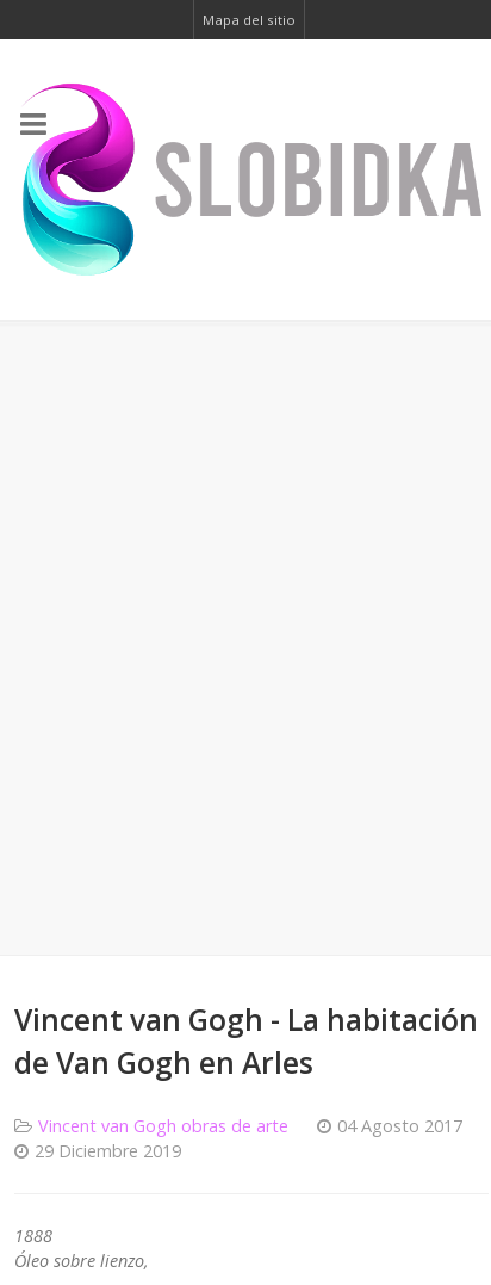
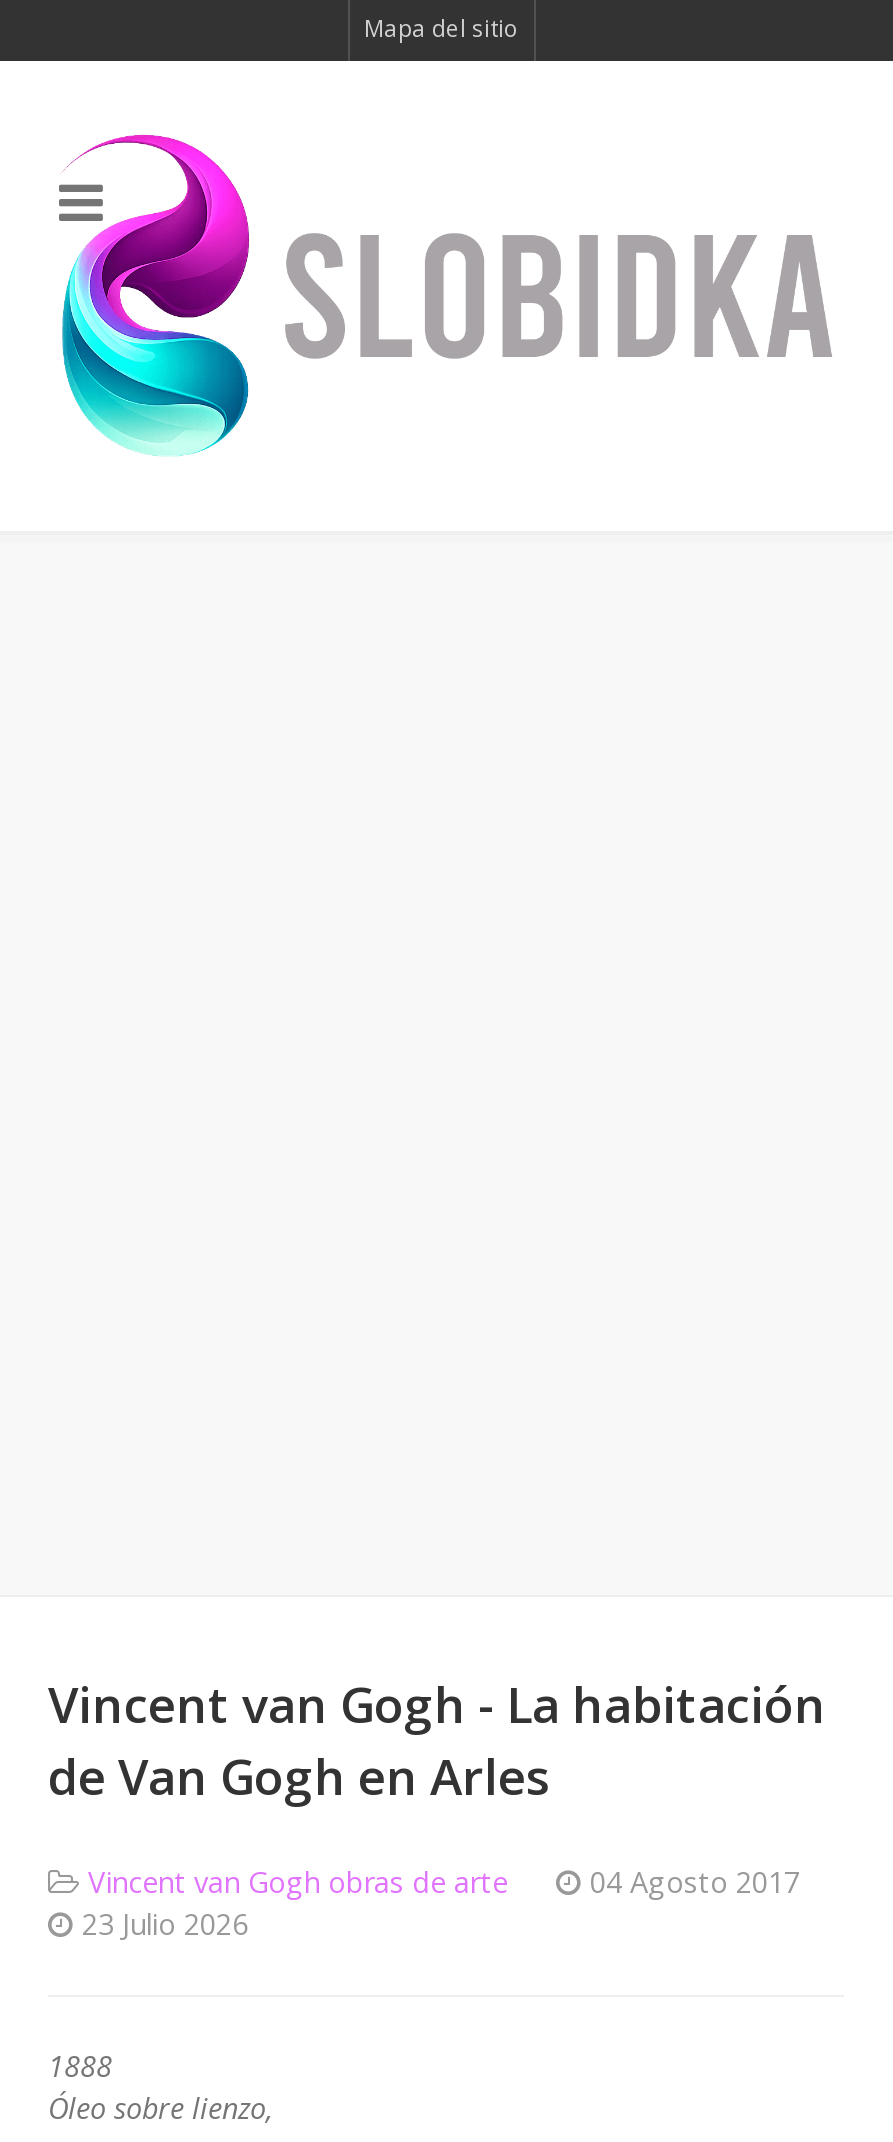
- 29 Diciembre 2019
+ 23 Julio 2026
